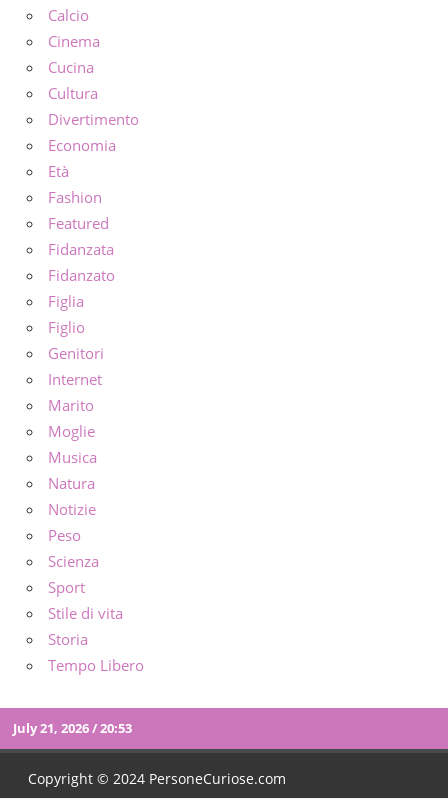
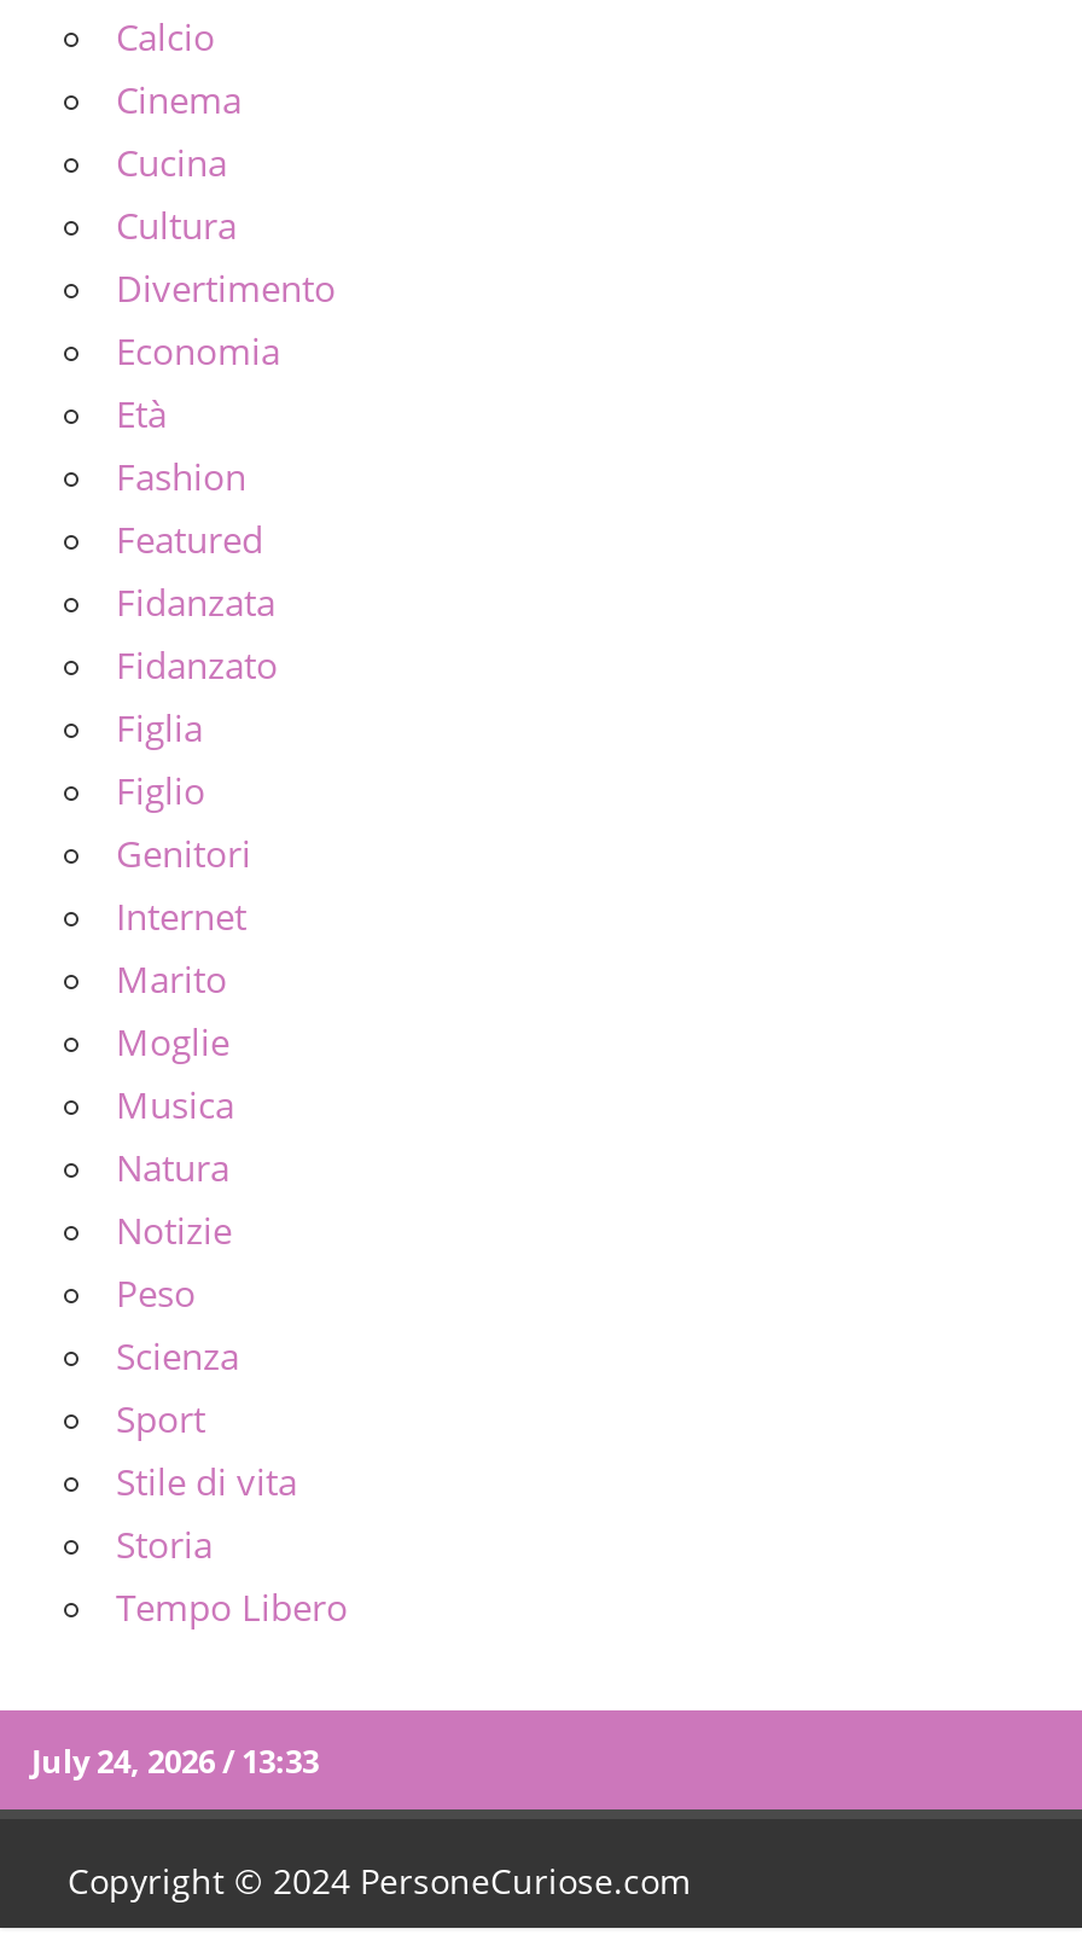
- July 21, 2026 / 20:53
+ July 24, 2026 / 13:33
